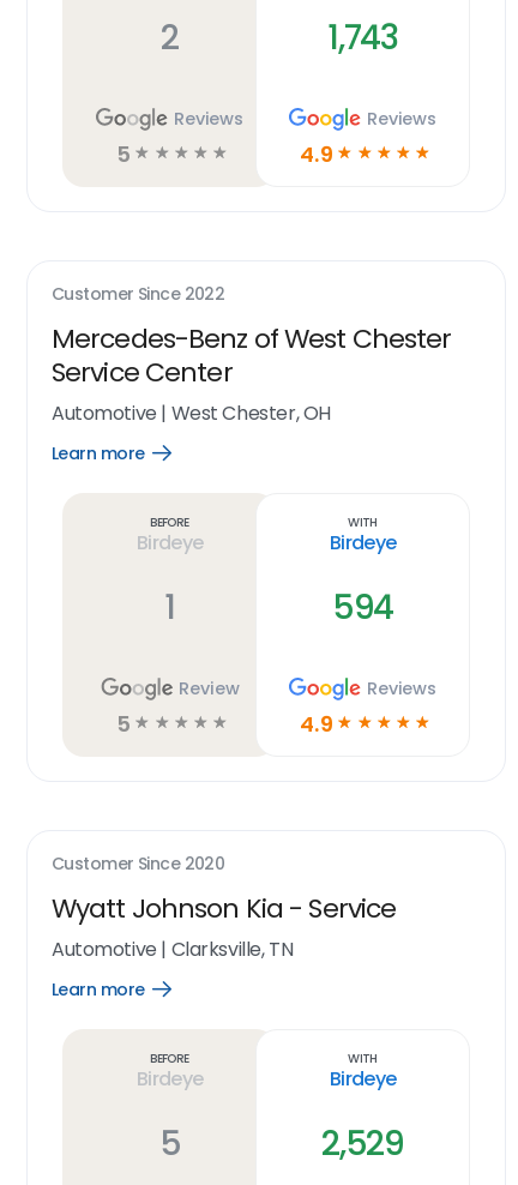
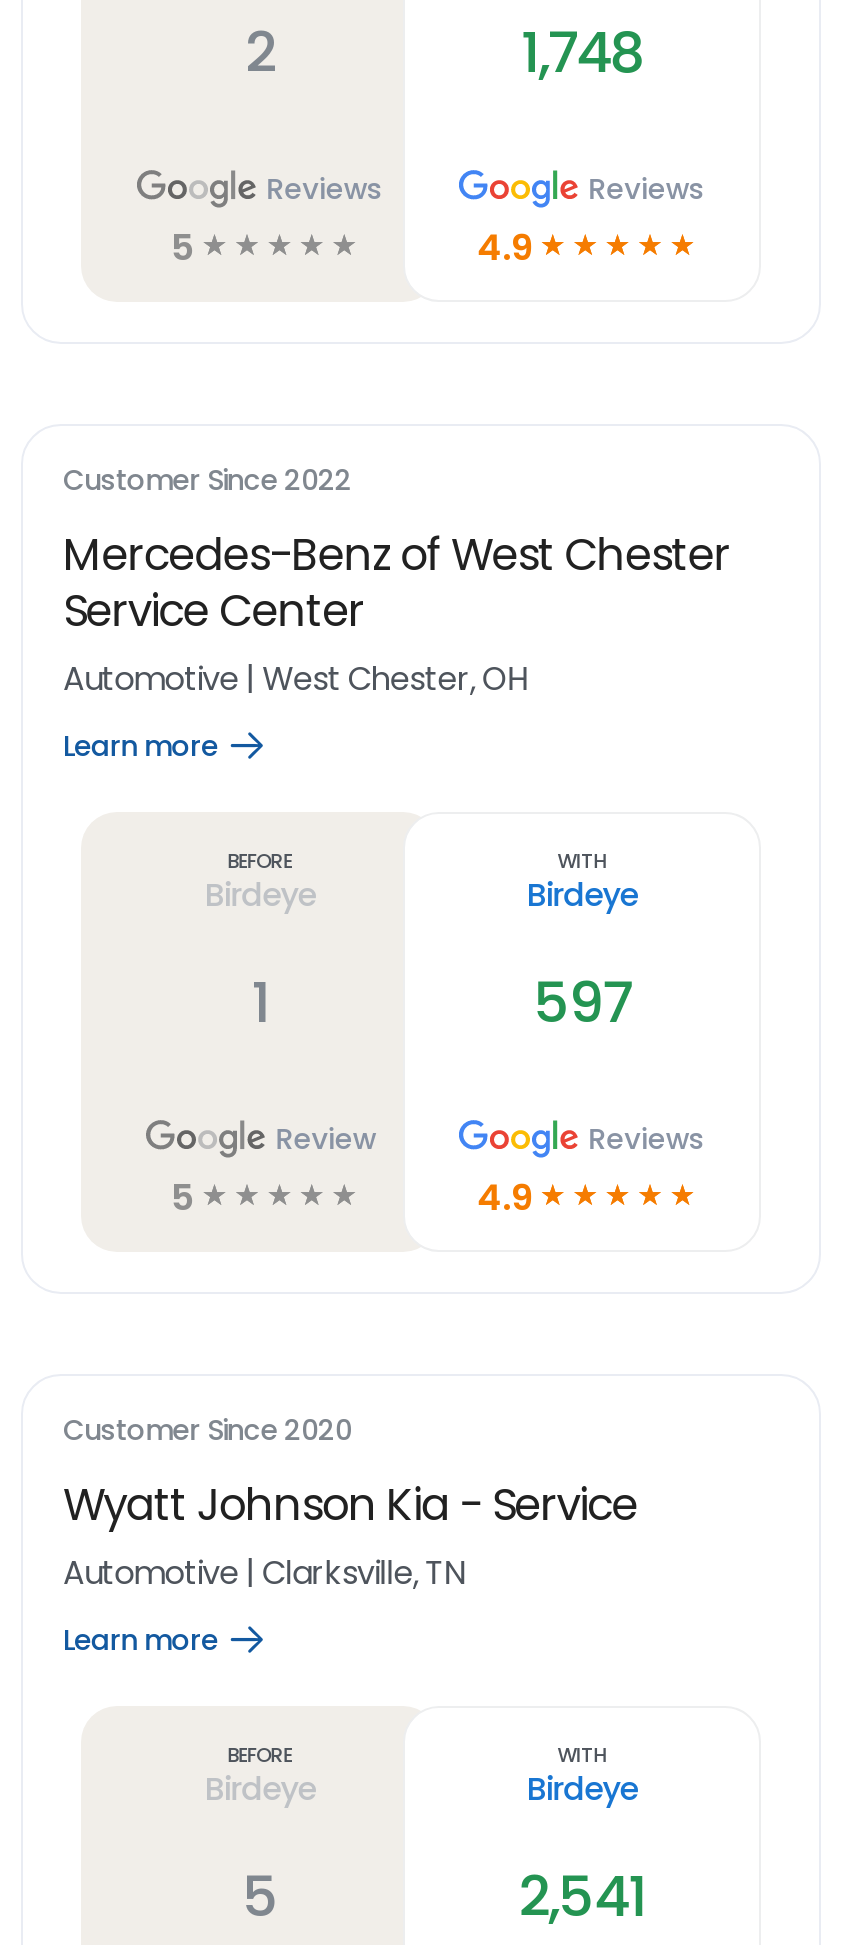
- 1,743
+ 1,748

- 594
+ 597

- 2,529
+ 2,541
